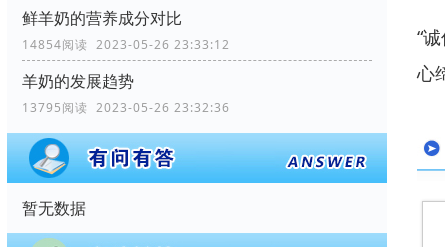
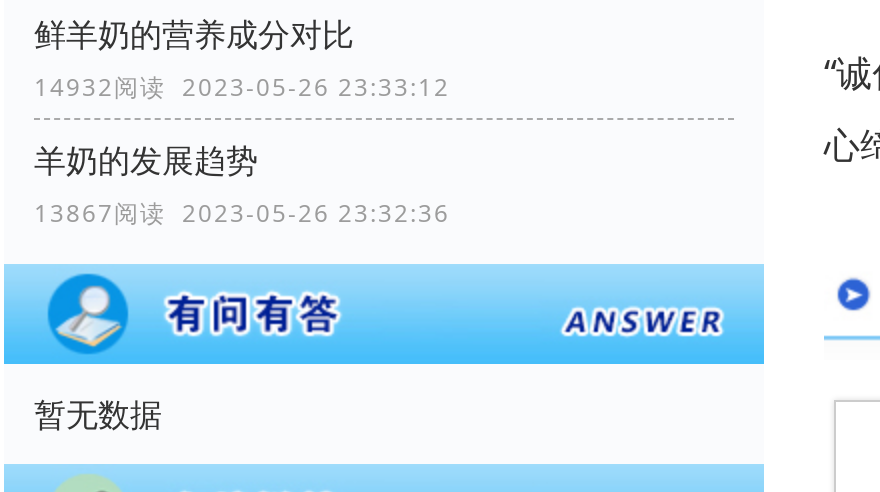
- 14854阅读 2023-05-26 23:33:12
+ 14932阅读 2023-05-26 23:33:12

- 13795阅读 2023-05-26 23:32:36
+ 13867阅读 2023-05-26 23:32:36
